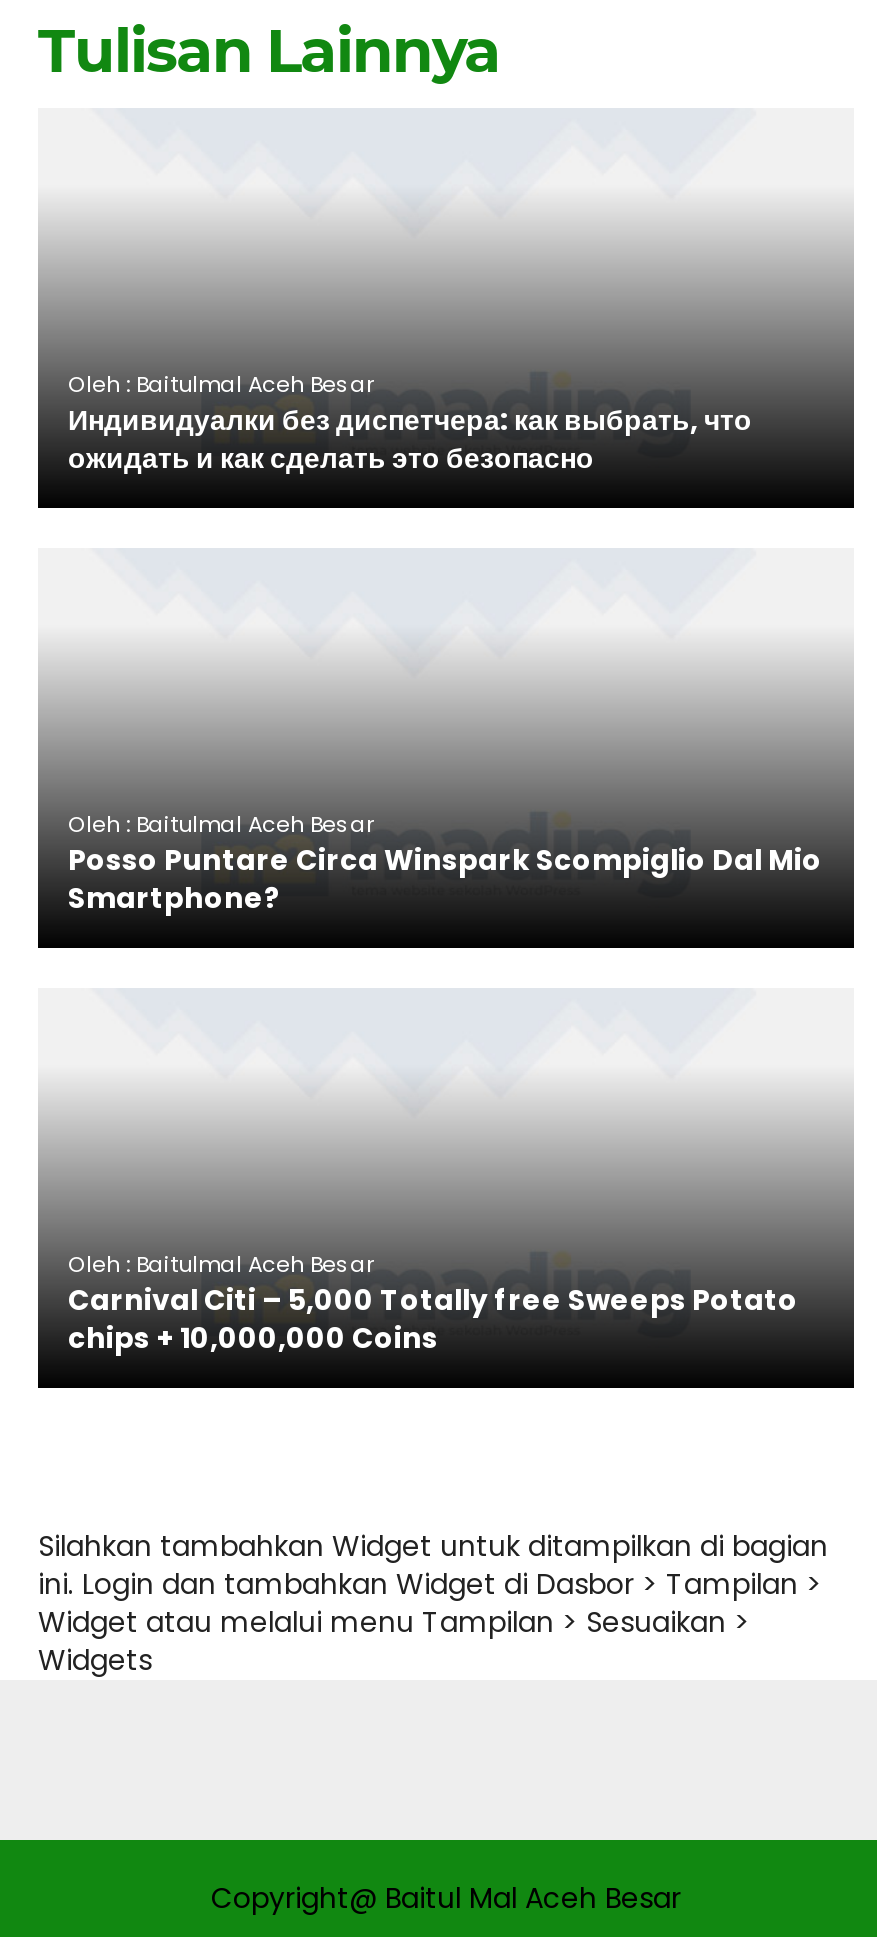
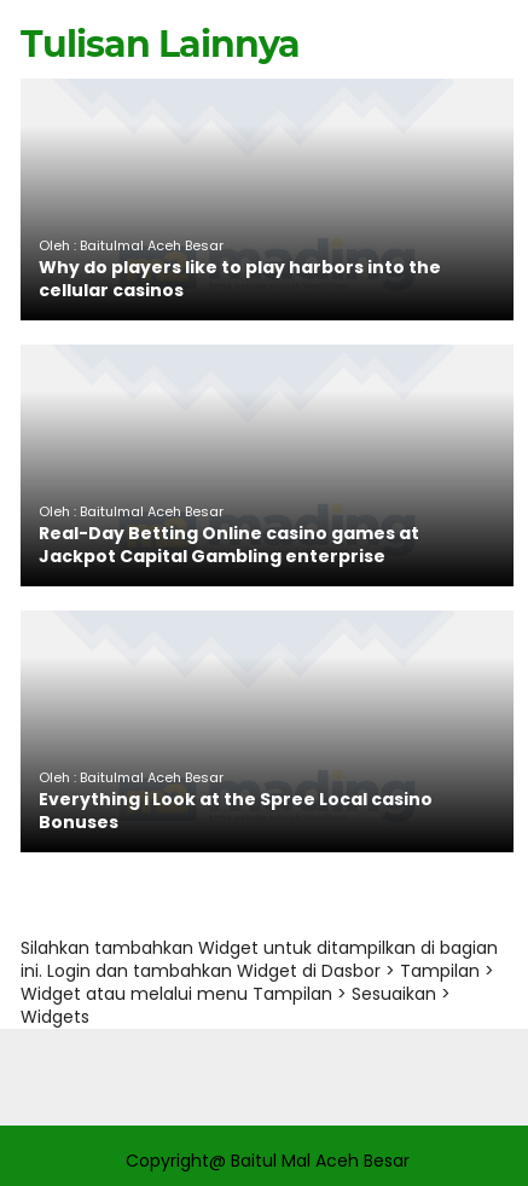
- Индивидуалки без диспетчера: как выбрать, что
- ожидать и как сделать это безопасно
+ Why do players like to play harbors into the
+ cellular casinos

- Posso Puntare Circa Winspark Scompiglio Dal Mio
- Smartphone?
+ Real-Day Betting Online casino games at
+ Jackpot Capital Gambling enterprise

- Carnival Citi – 5,000 Totally free Sweeps Potato
- chips + 10,000,000 Coins
+ Everything i Look at the Spree Local casino
+ Bonuses
